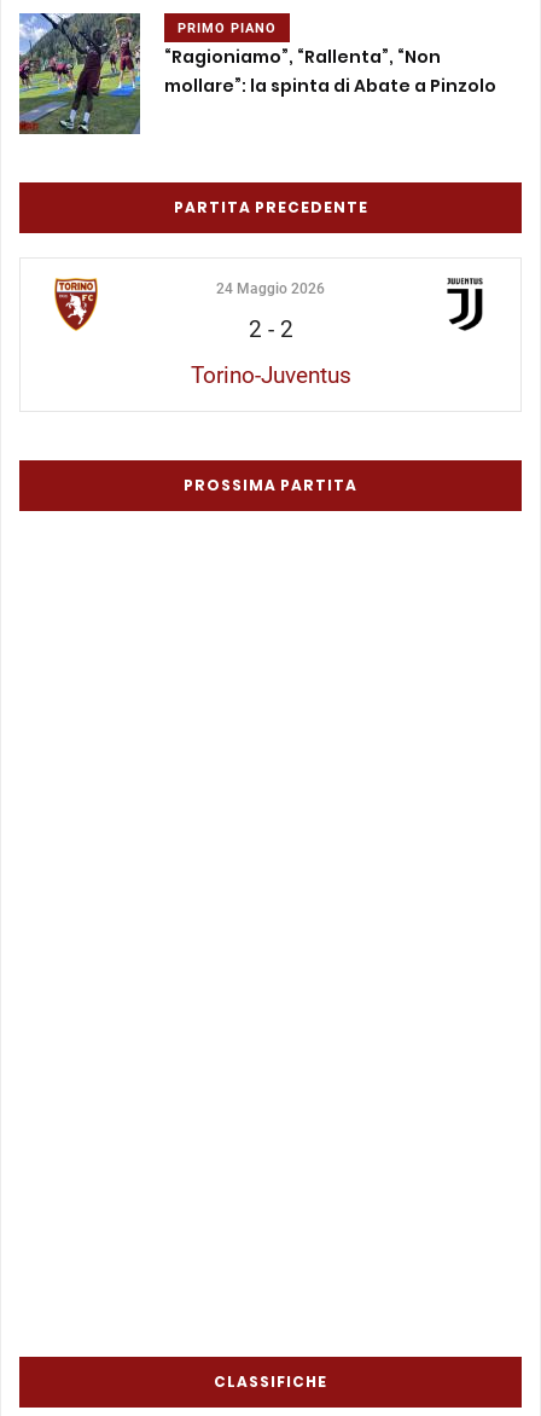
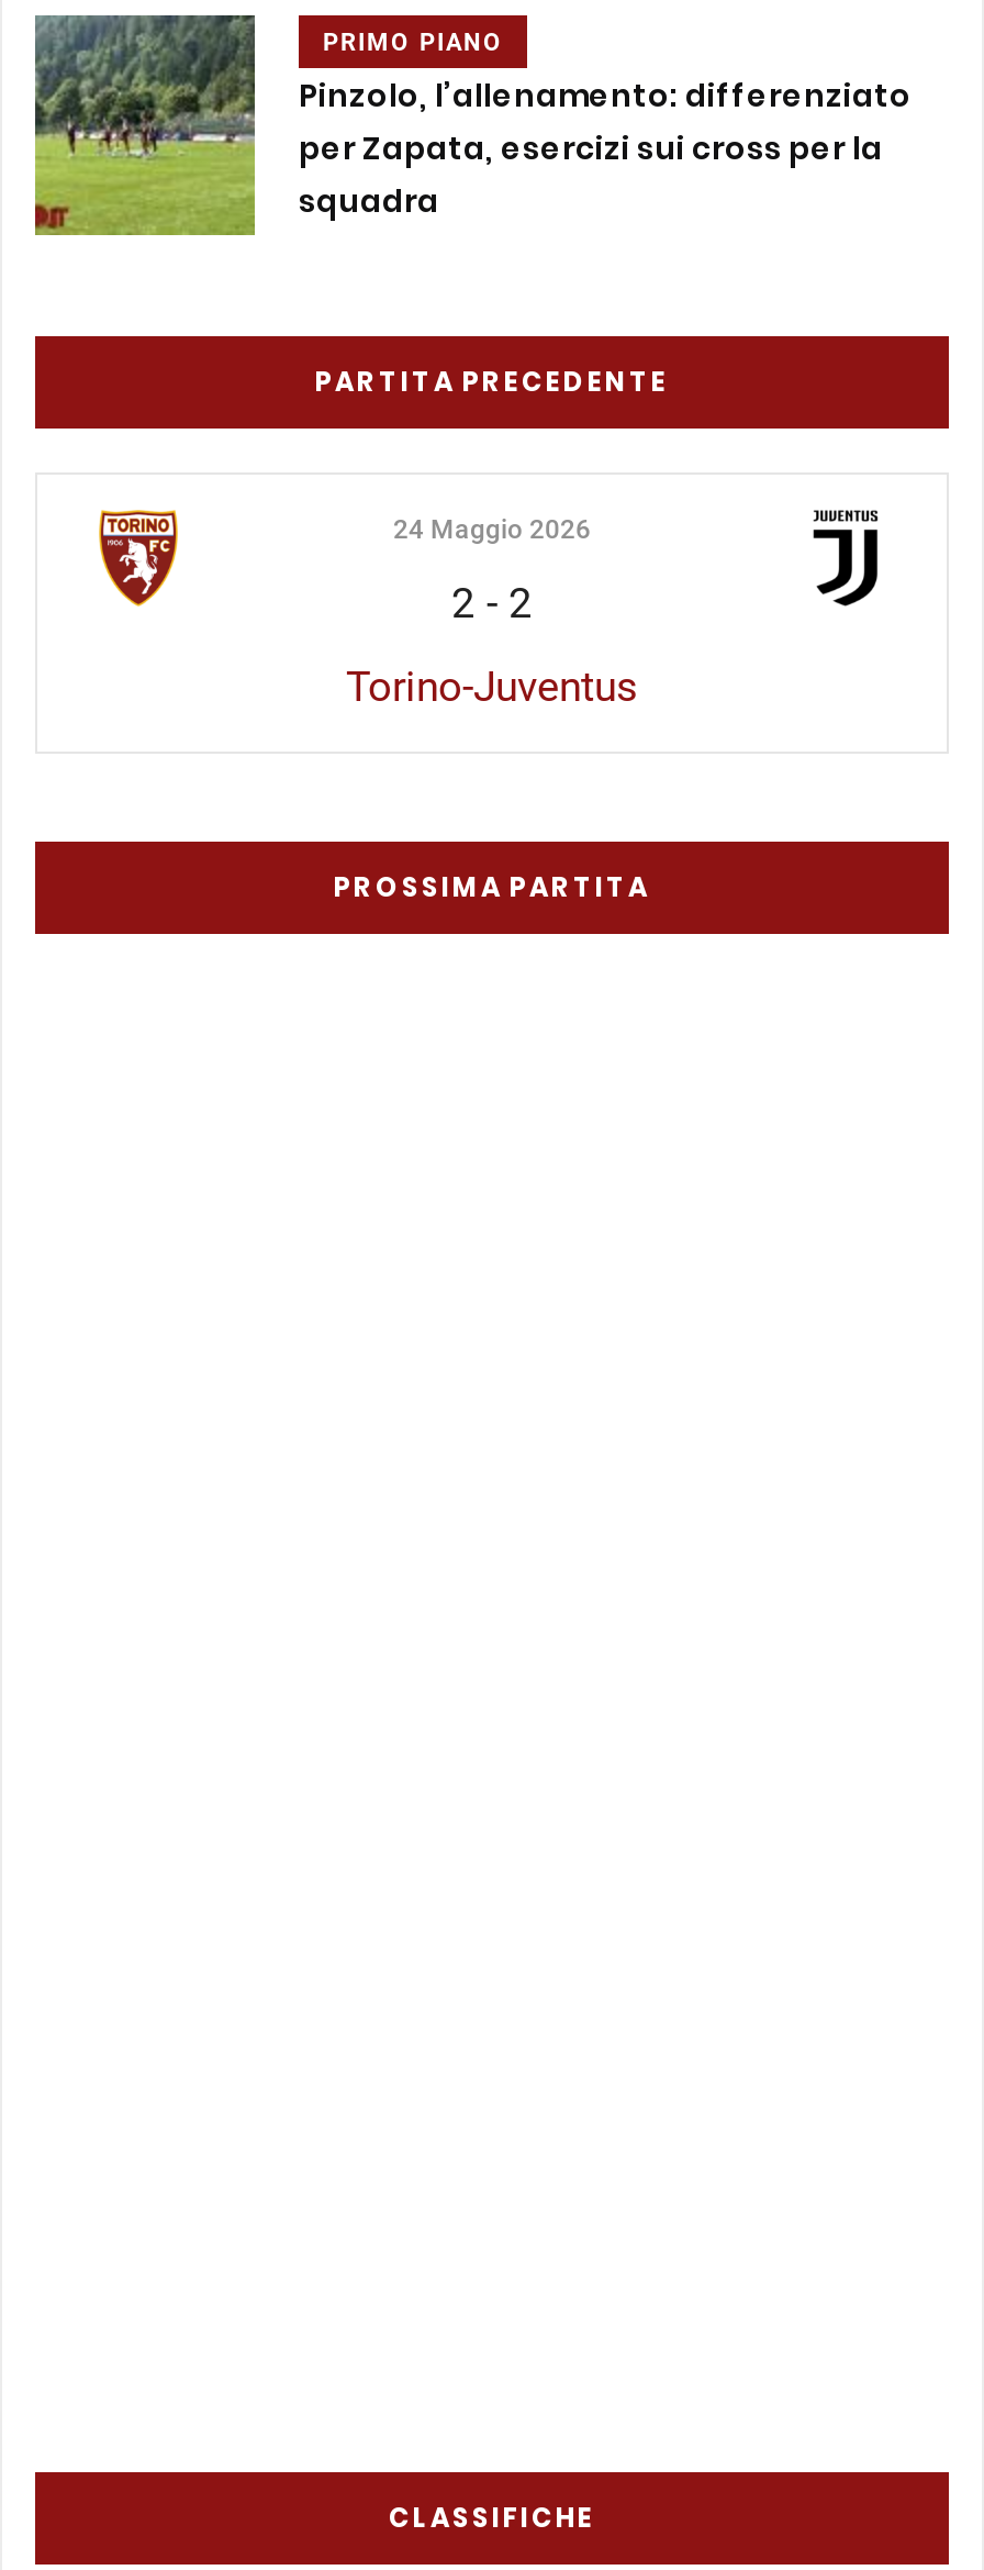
- [image]
- “Ragioniamo”, “Rallenta”, “Non
- mollare”: la spinta di Abate a Pinzolo
+ [image]
+ Pinzolo, l’allenamento: differenziato
+ per Zapata, esercizi sui cross per la
+ squadra
